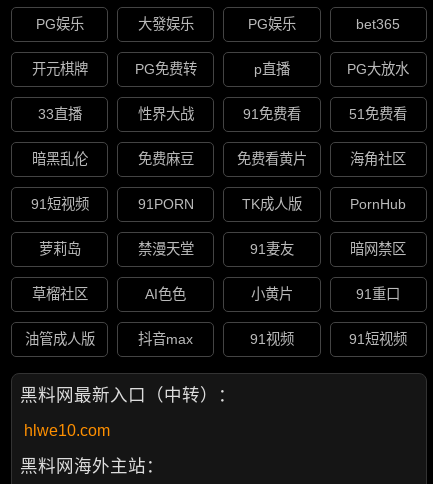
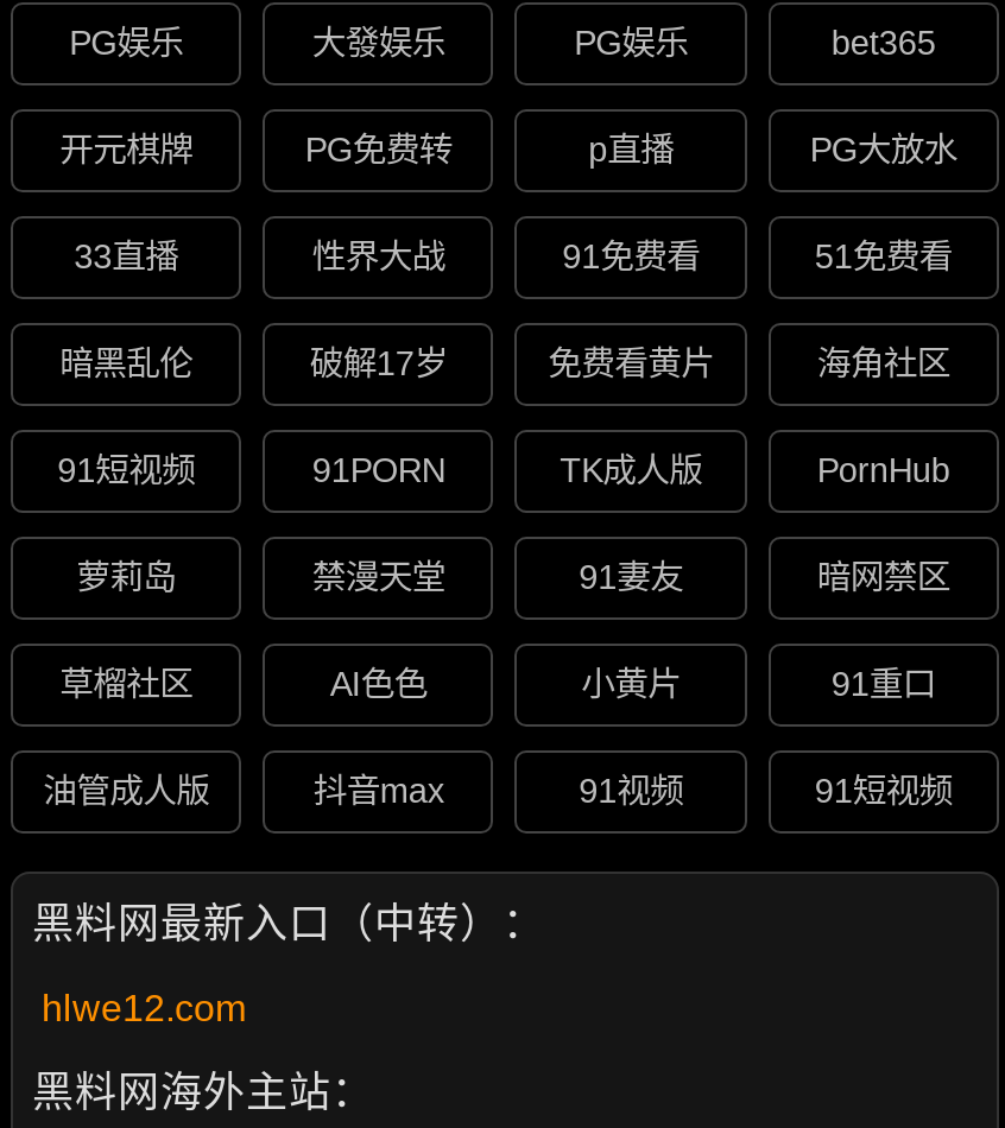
- 免费麻豆
+ 破解17岁

- hlwe10.com
+ hlwe12.com
